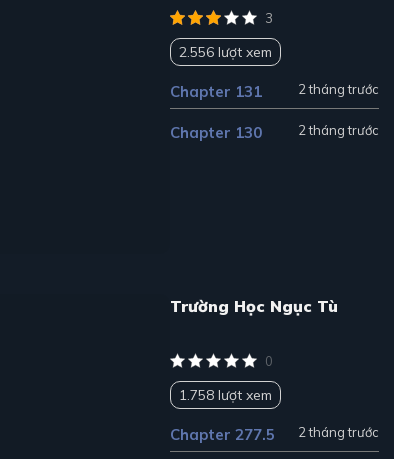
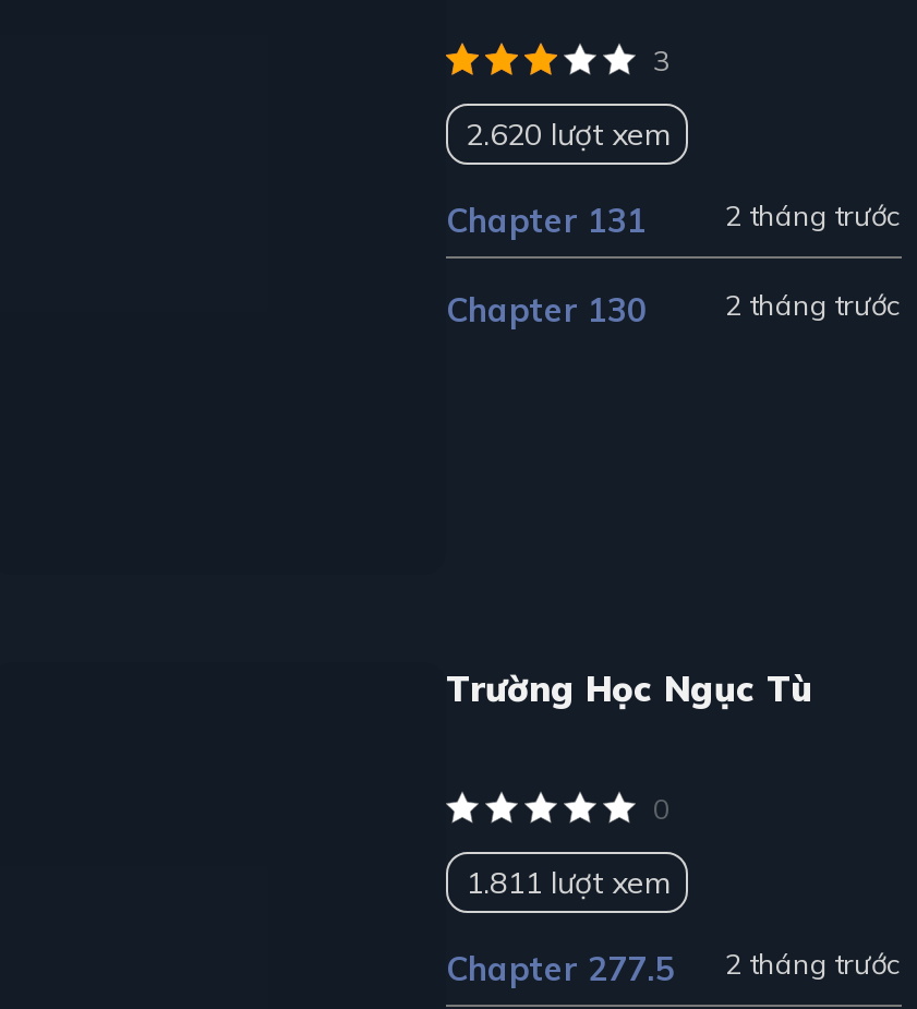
- 2.556 lượt xem
+ 2.620 lượt xem

- 1.758 lượt xem
+ 1.811 lượt xem
